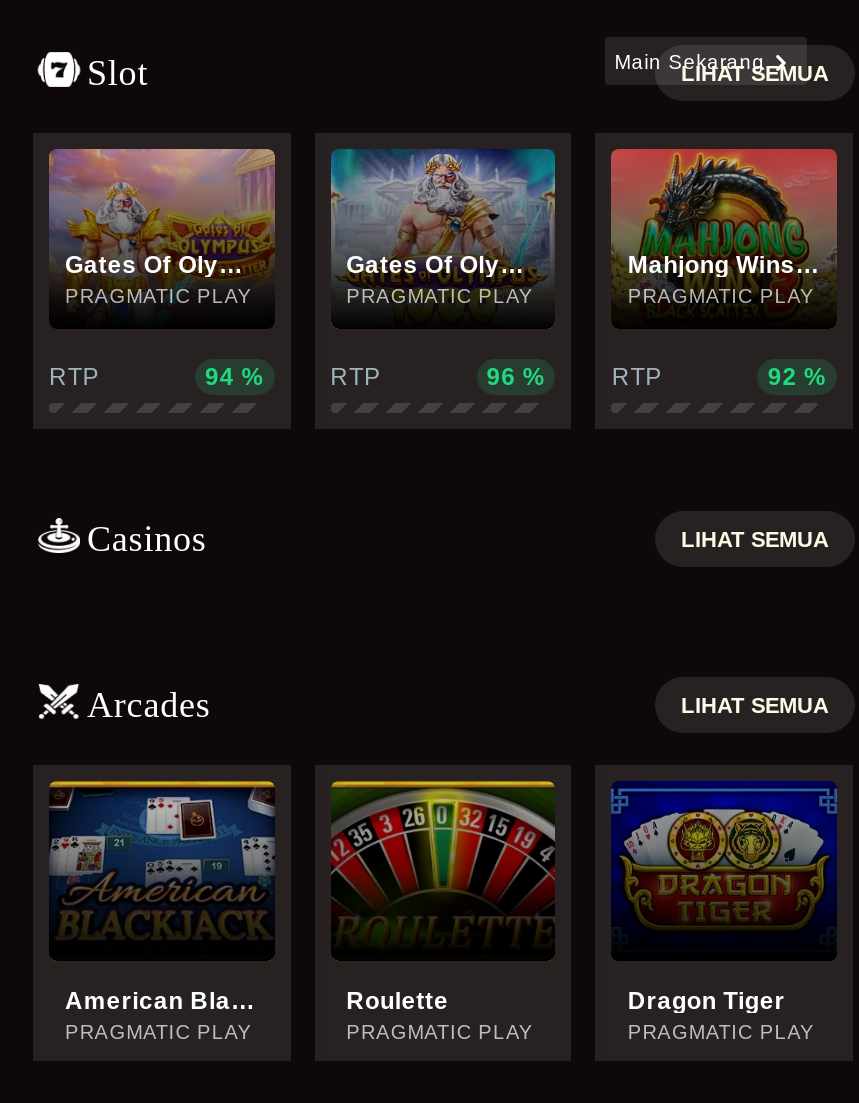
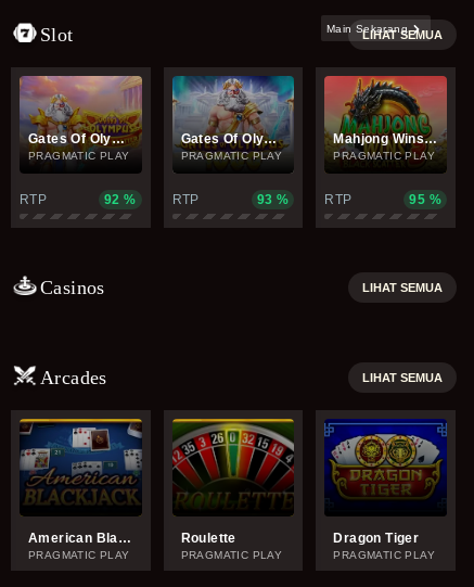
- 94%
+ 92%

- 96%
+ 93%

- 92%
+ 95%
